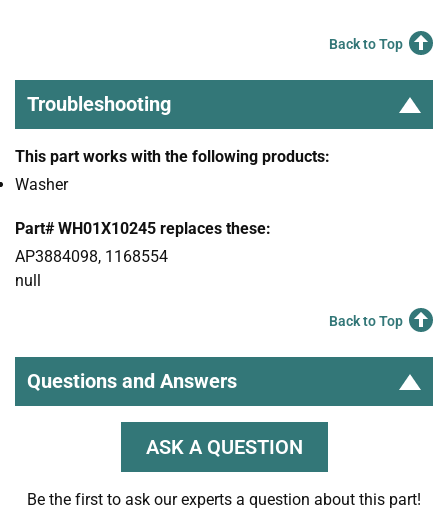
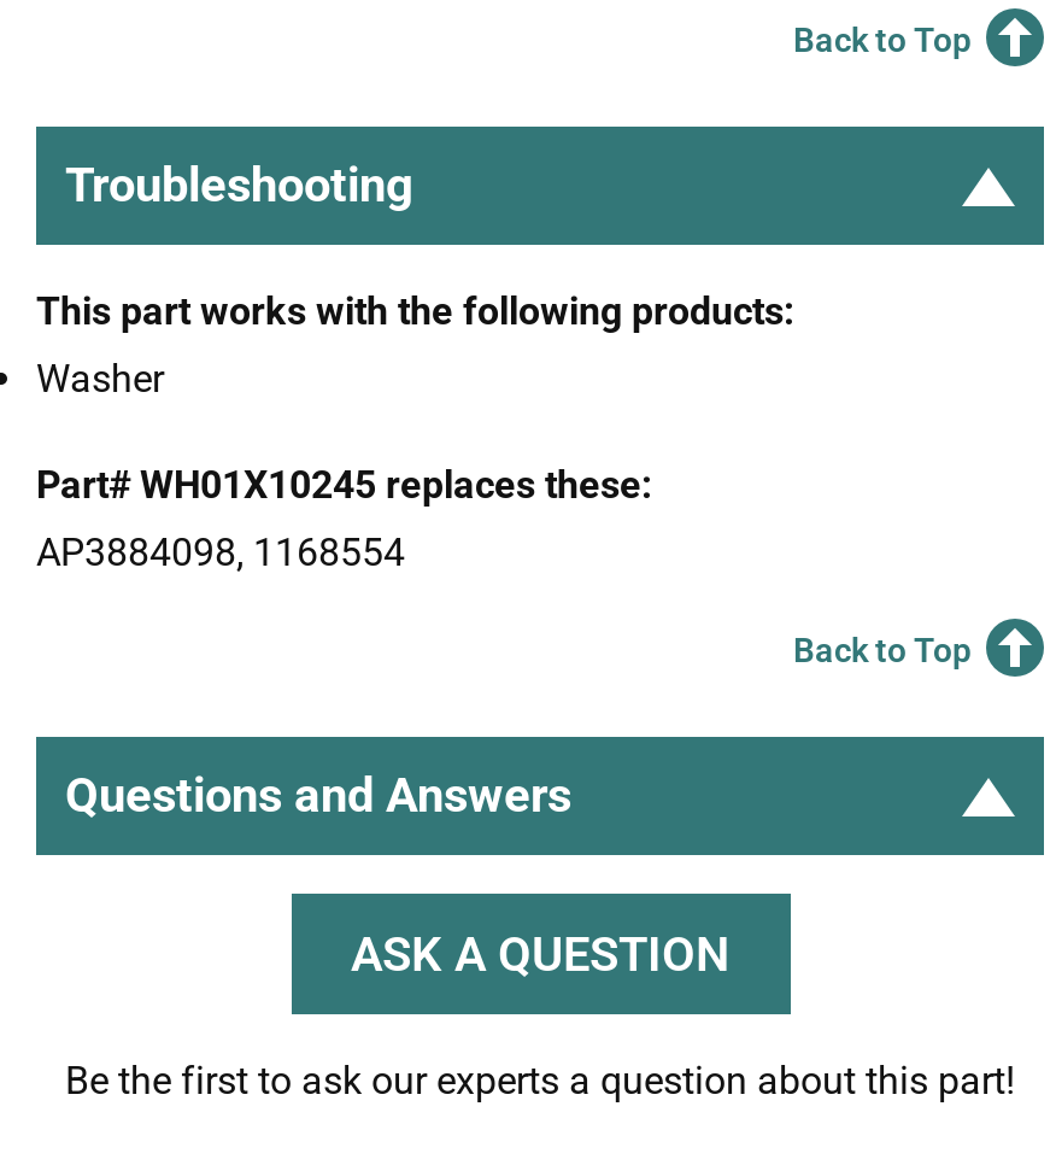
- null
